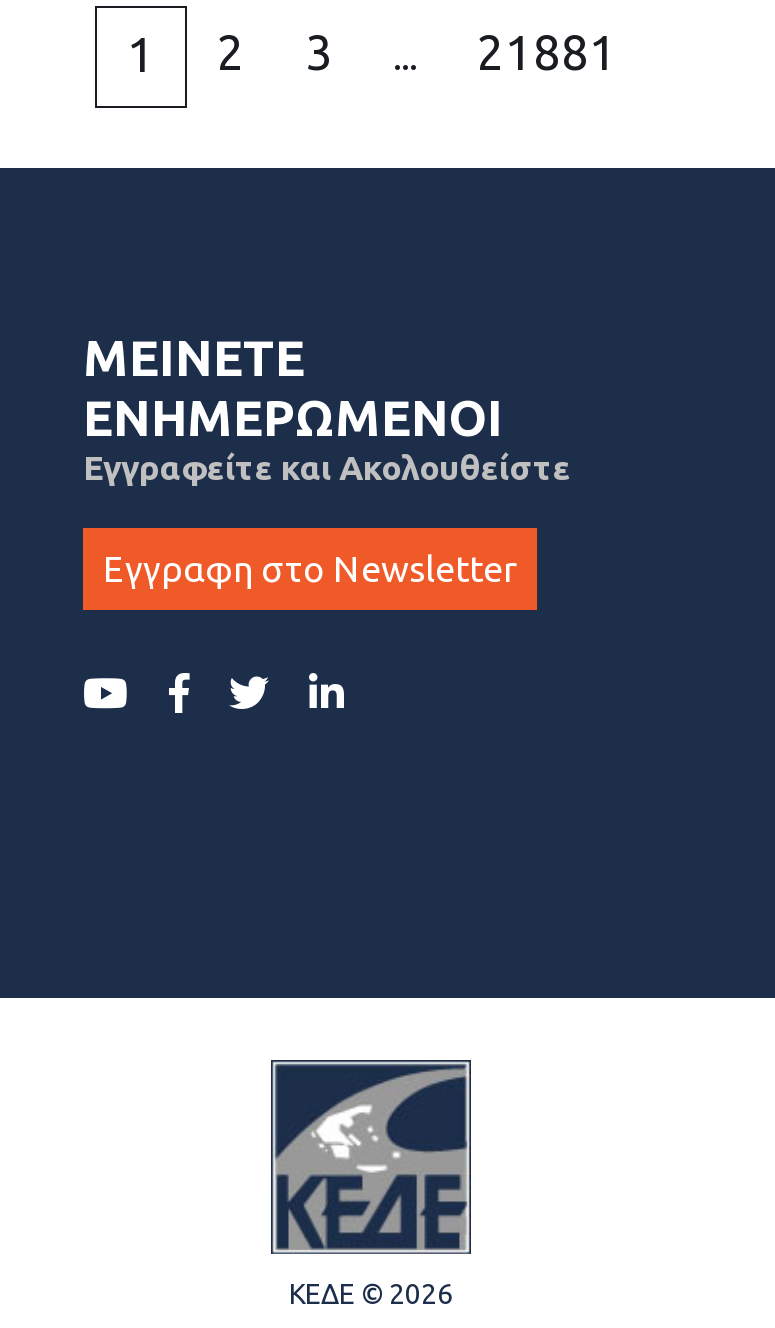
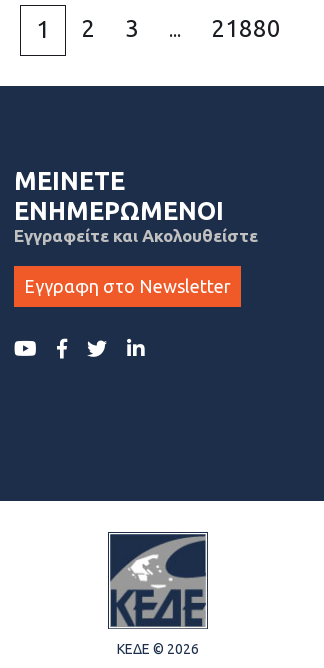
- 21881
+ 21880
